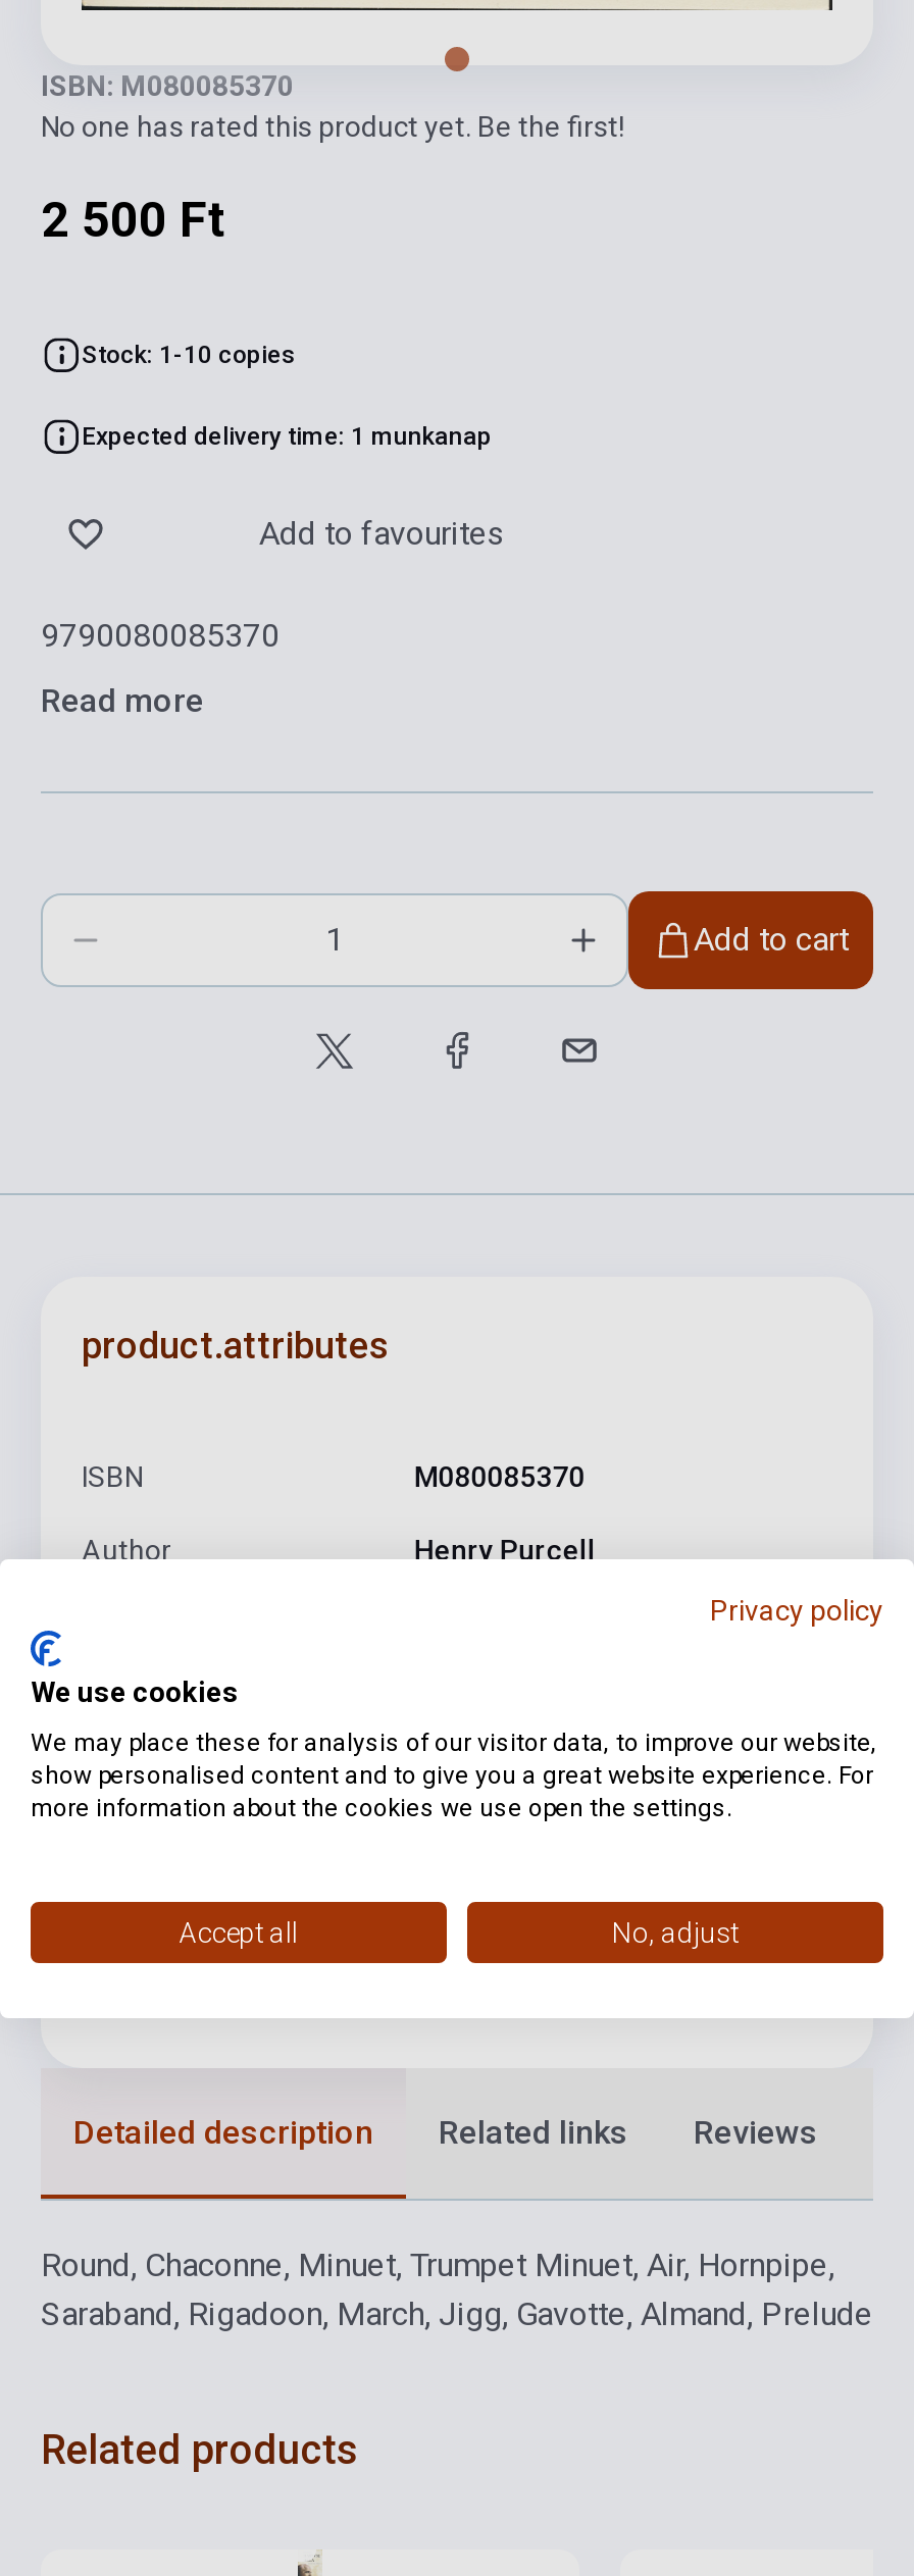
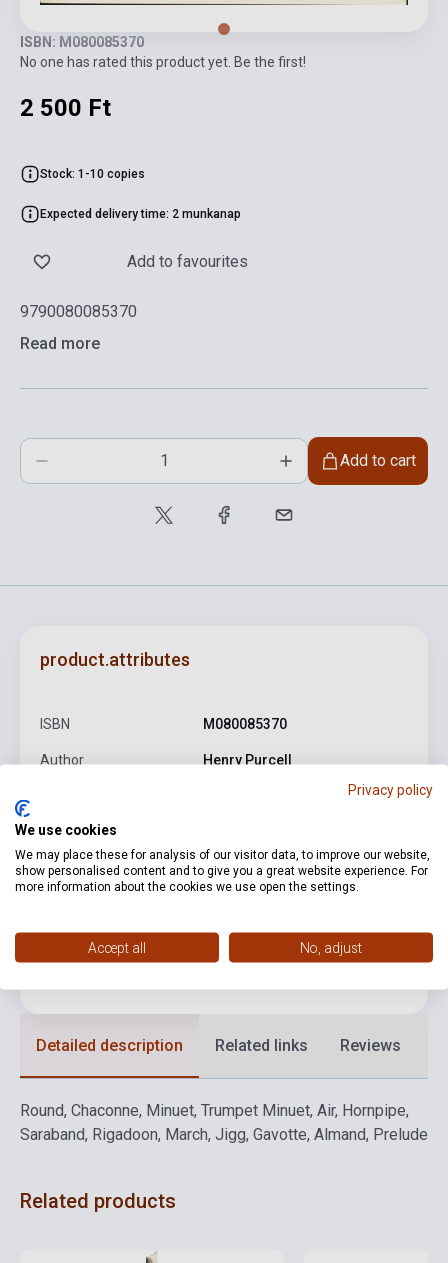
- Expected delivery time: 1 munkanap
+ Expected delivery time: 2 munkanap
